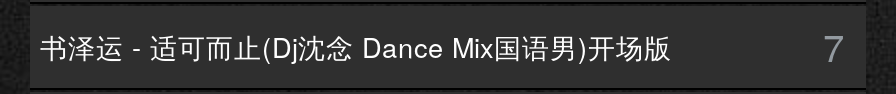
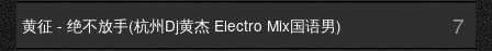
- 书泽运 - 适可而止(Dj沈念 Dance Mix国语男)开场版
+ 黄征 - 绝不放手(杭州Dj黄杰 Electro Mix国语男)
